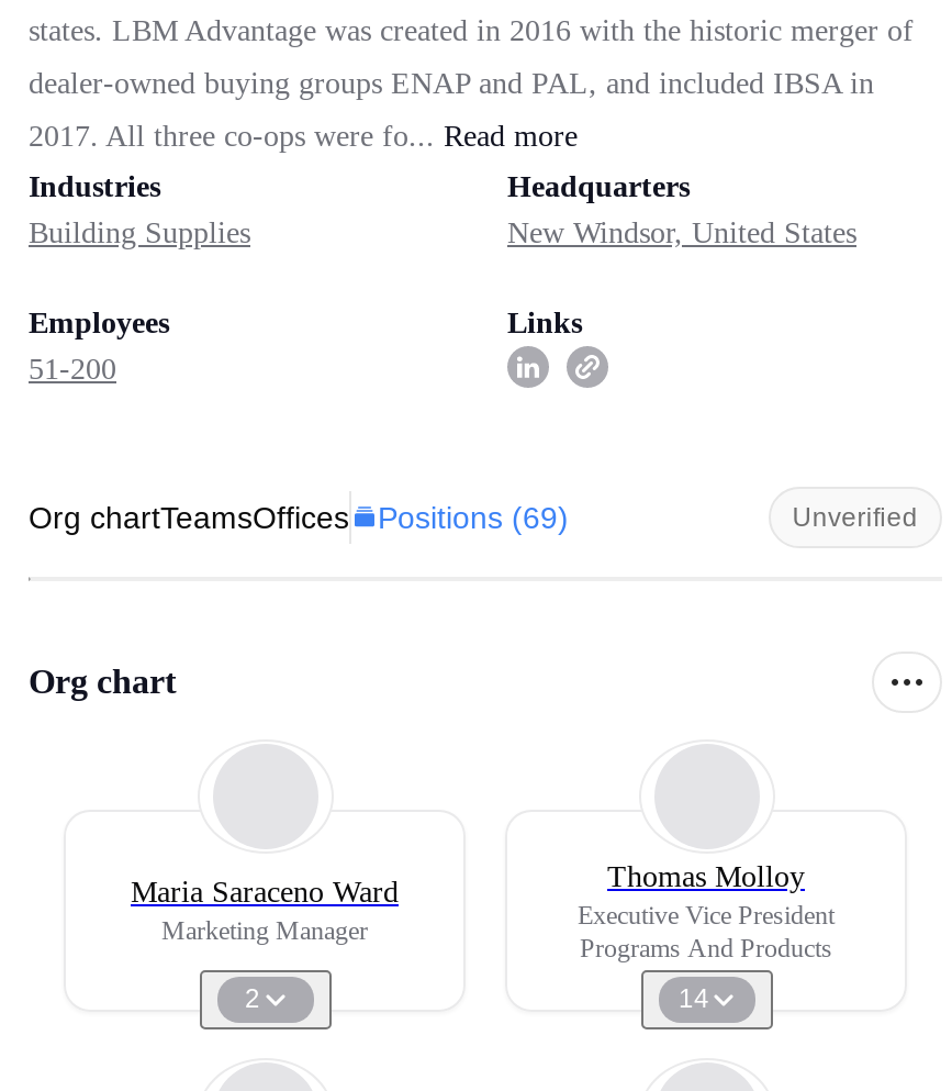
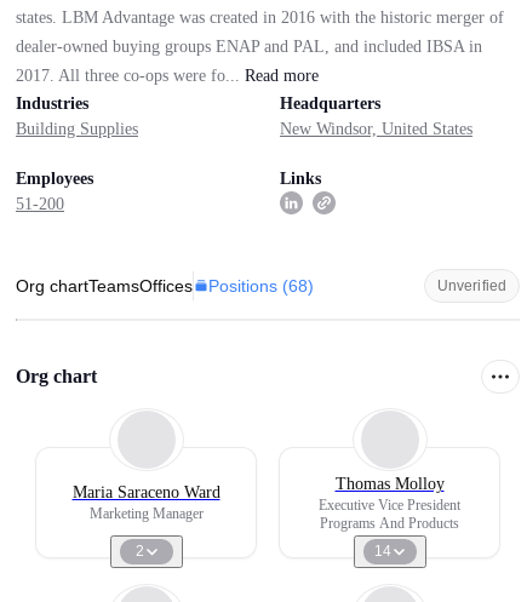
- Org chartTeamsOffices Positions (69)
+ Org chartTeamsOffices Positions (68)
